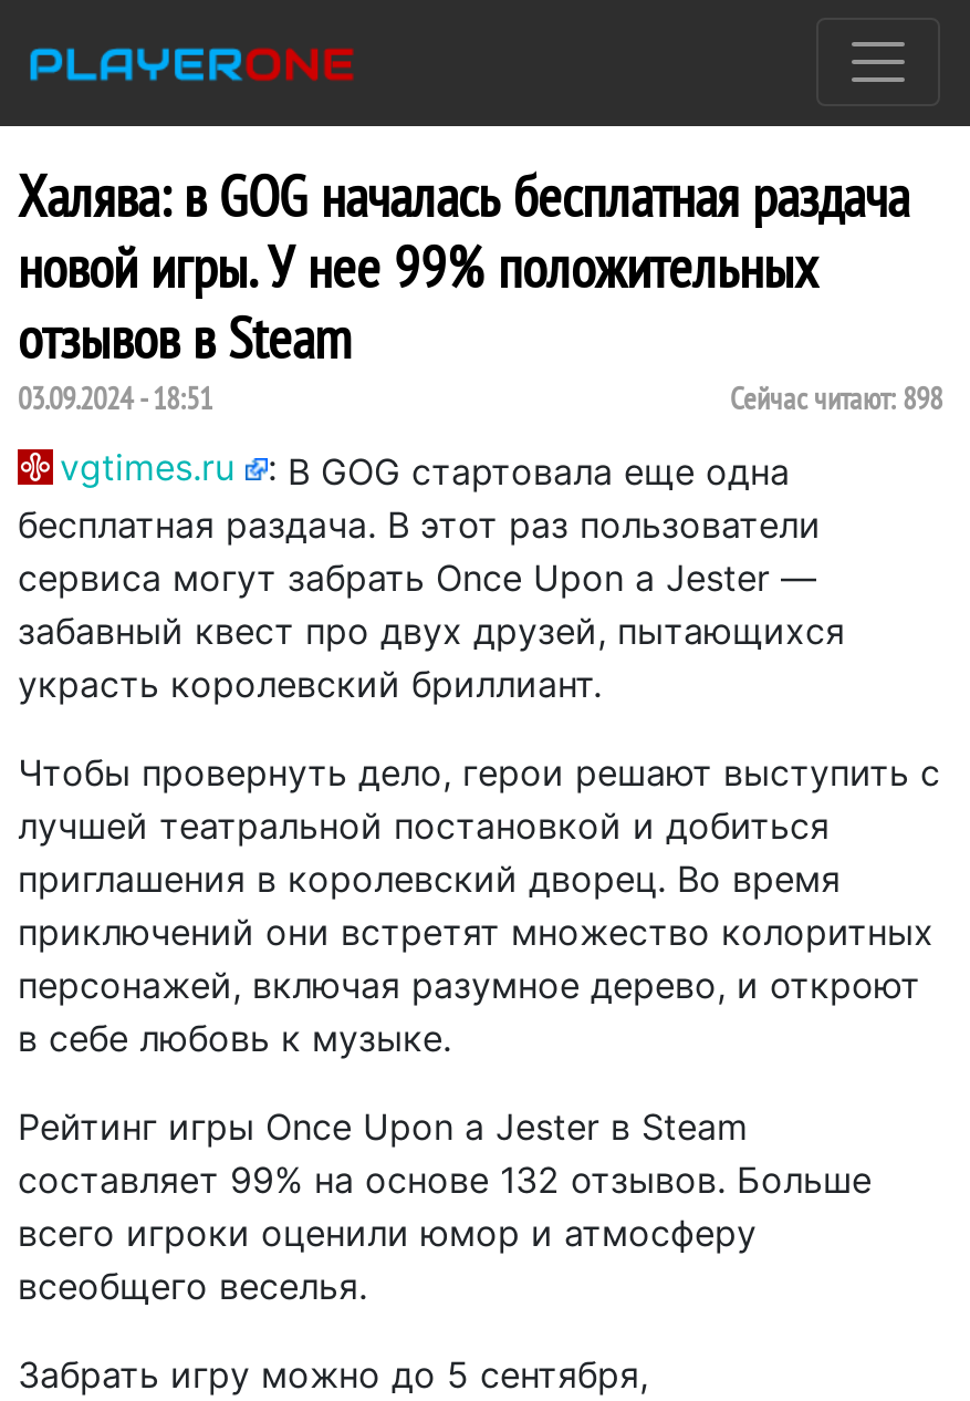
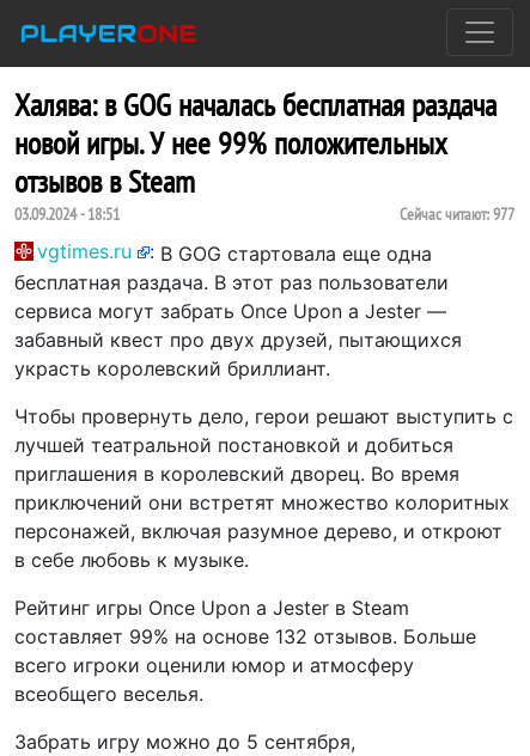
- Сейчас читают: 898
+ Сейчас читают: 977
